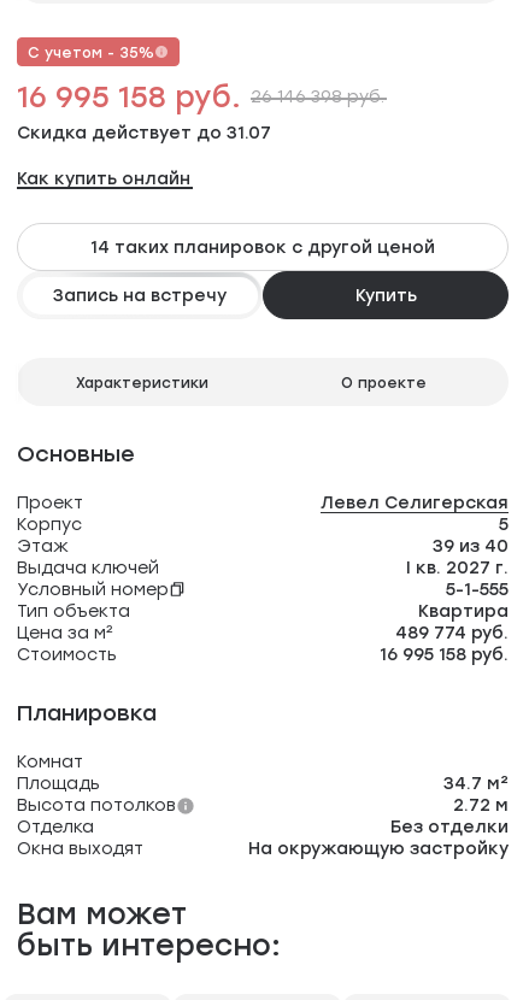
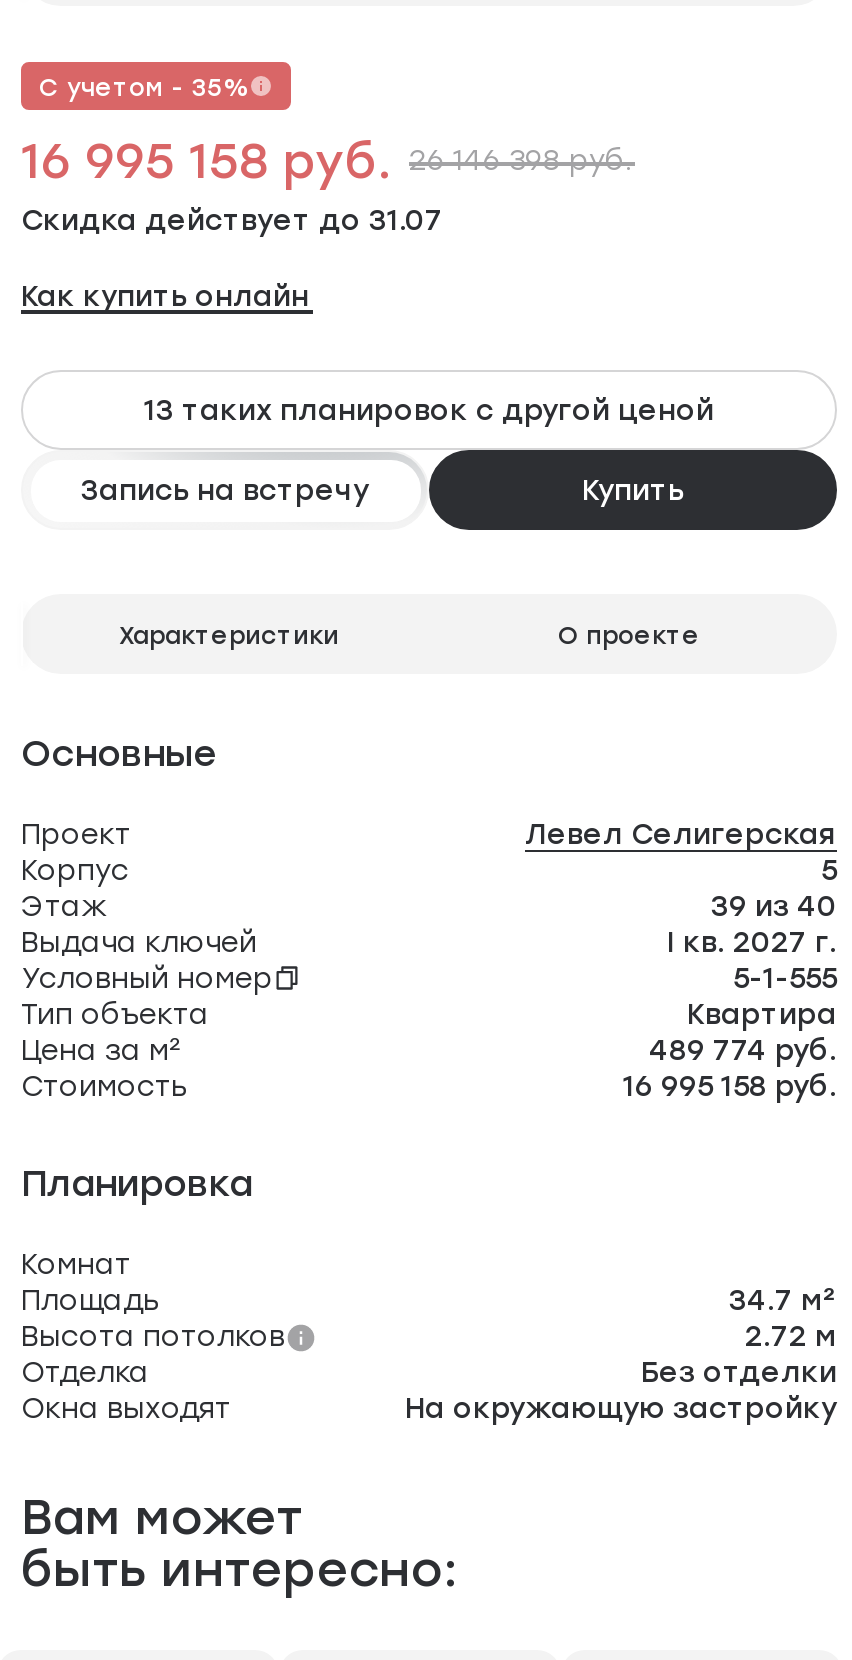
- 14 таких планировок с другой ценой
+ 13 таких планировок с другой ценой
